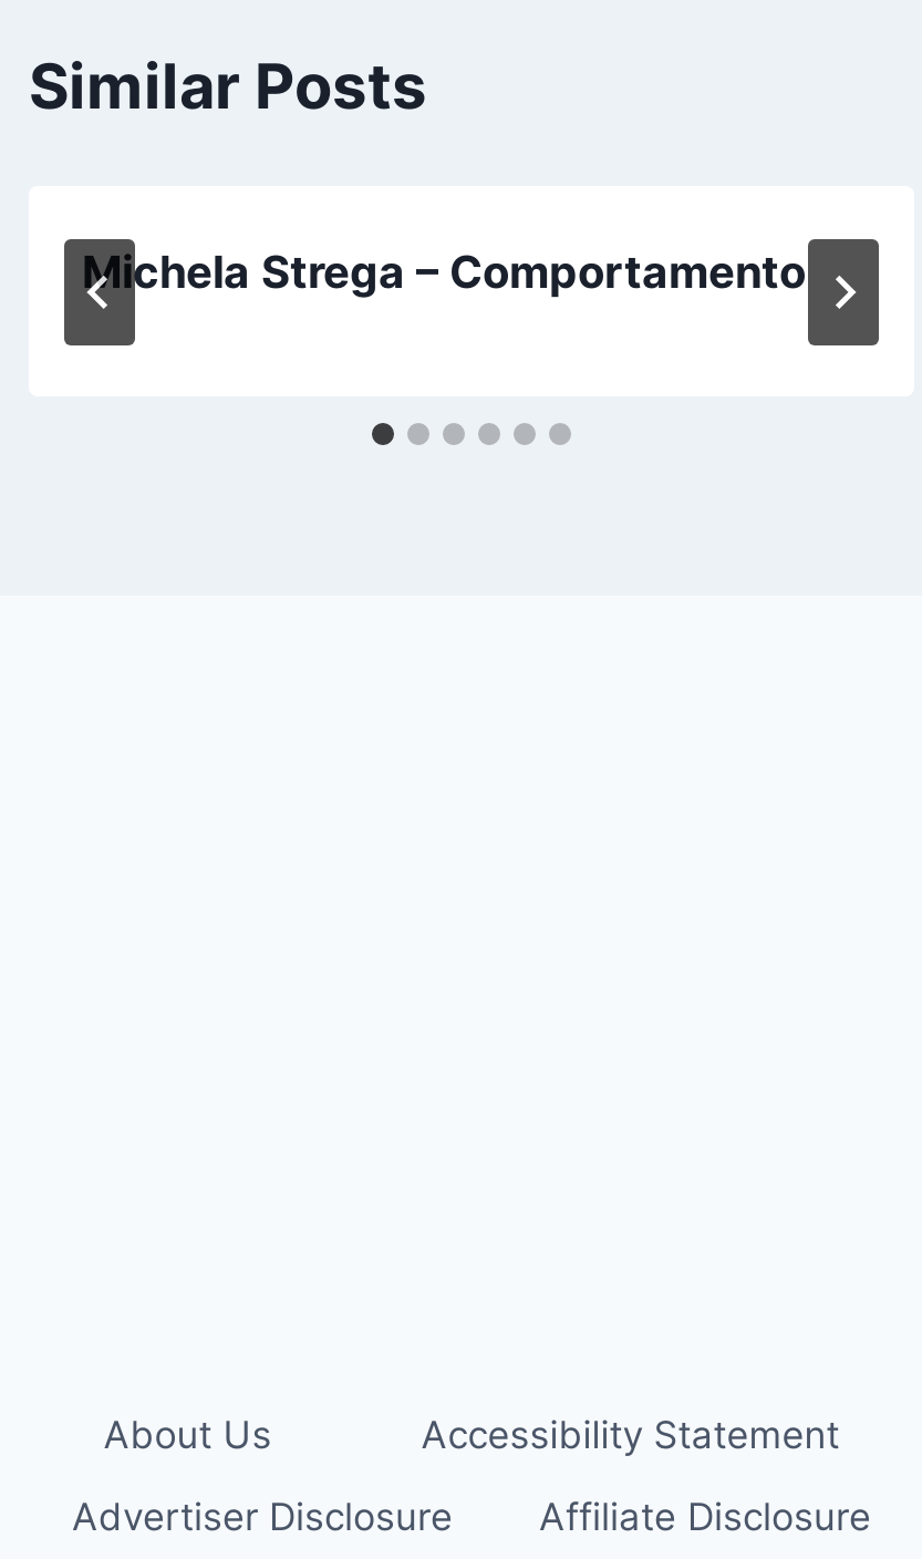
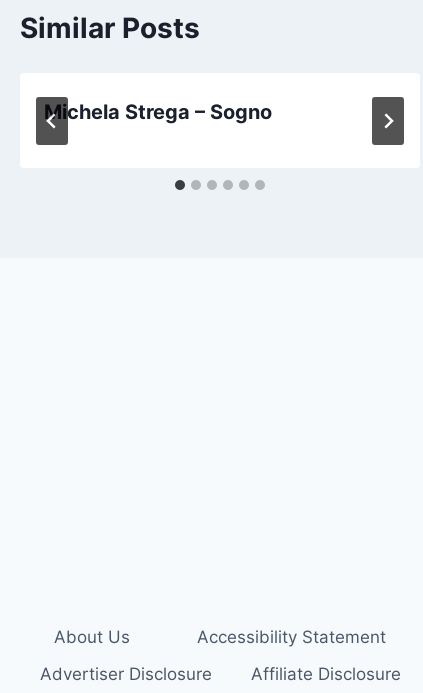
- Michela Strega – Comportamento
+ Michela Strega – Sogno
